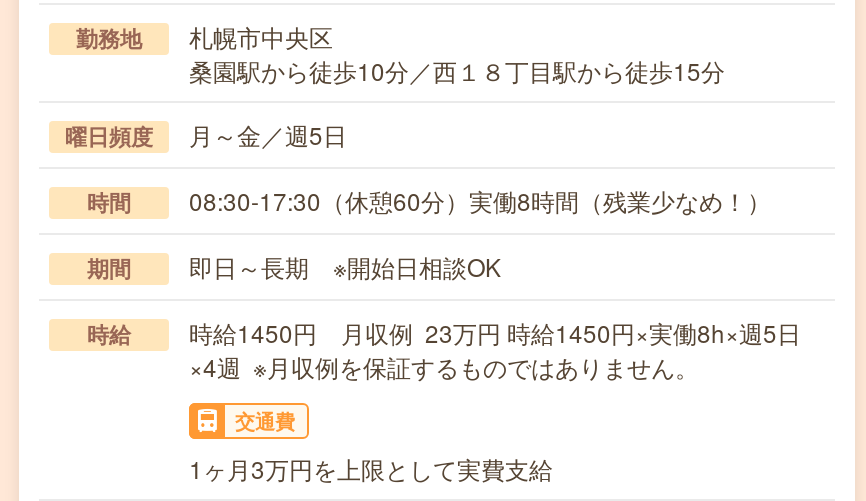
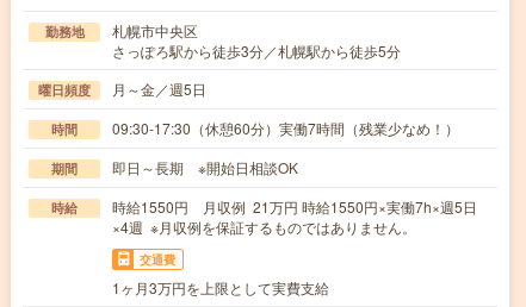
- 桑園駅から徒歩10分／西１８丁目駅から徒歩15分
+ さっぽろ駅から徒歩3分／札幌駅から徒歩5分

- 08:30-17:30（休憩60分）実働8時間（残業少なめ！）
+ 09:30-17:30（休憩60分）実働7時間（残業少なめ！）

- 時給1450円 月収例 23万円 時給1450円×実働8h×週5日
+ 時給1550円 月収例 21万円 時給1550円×実働7h×週5日
